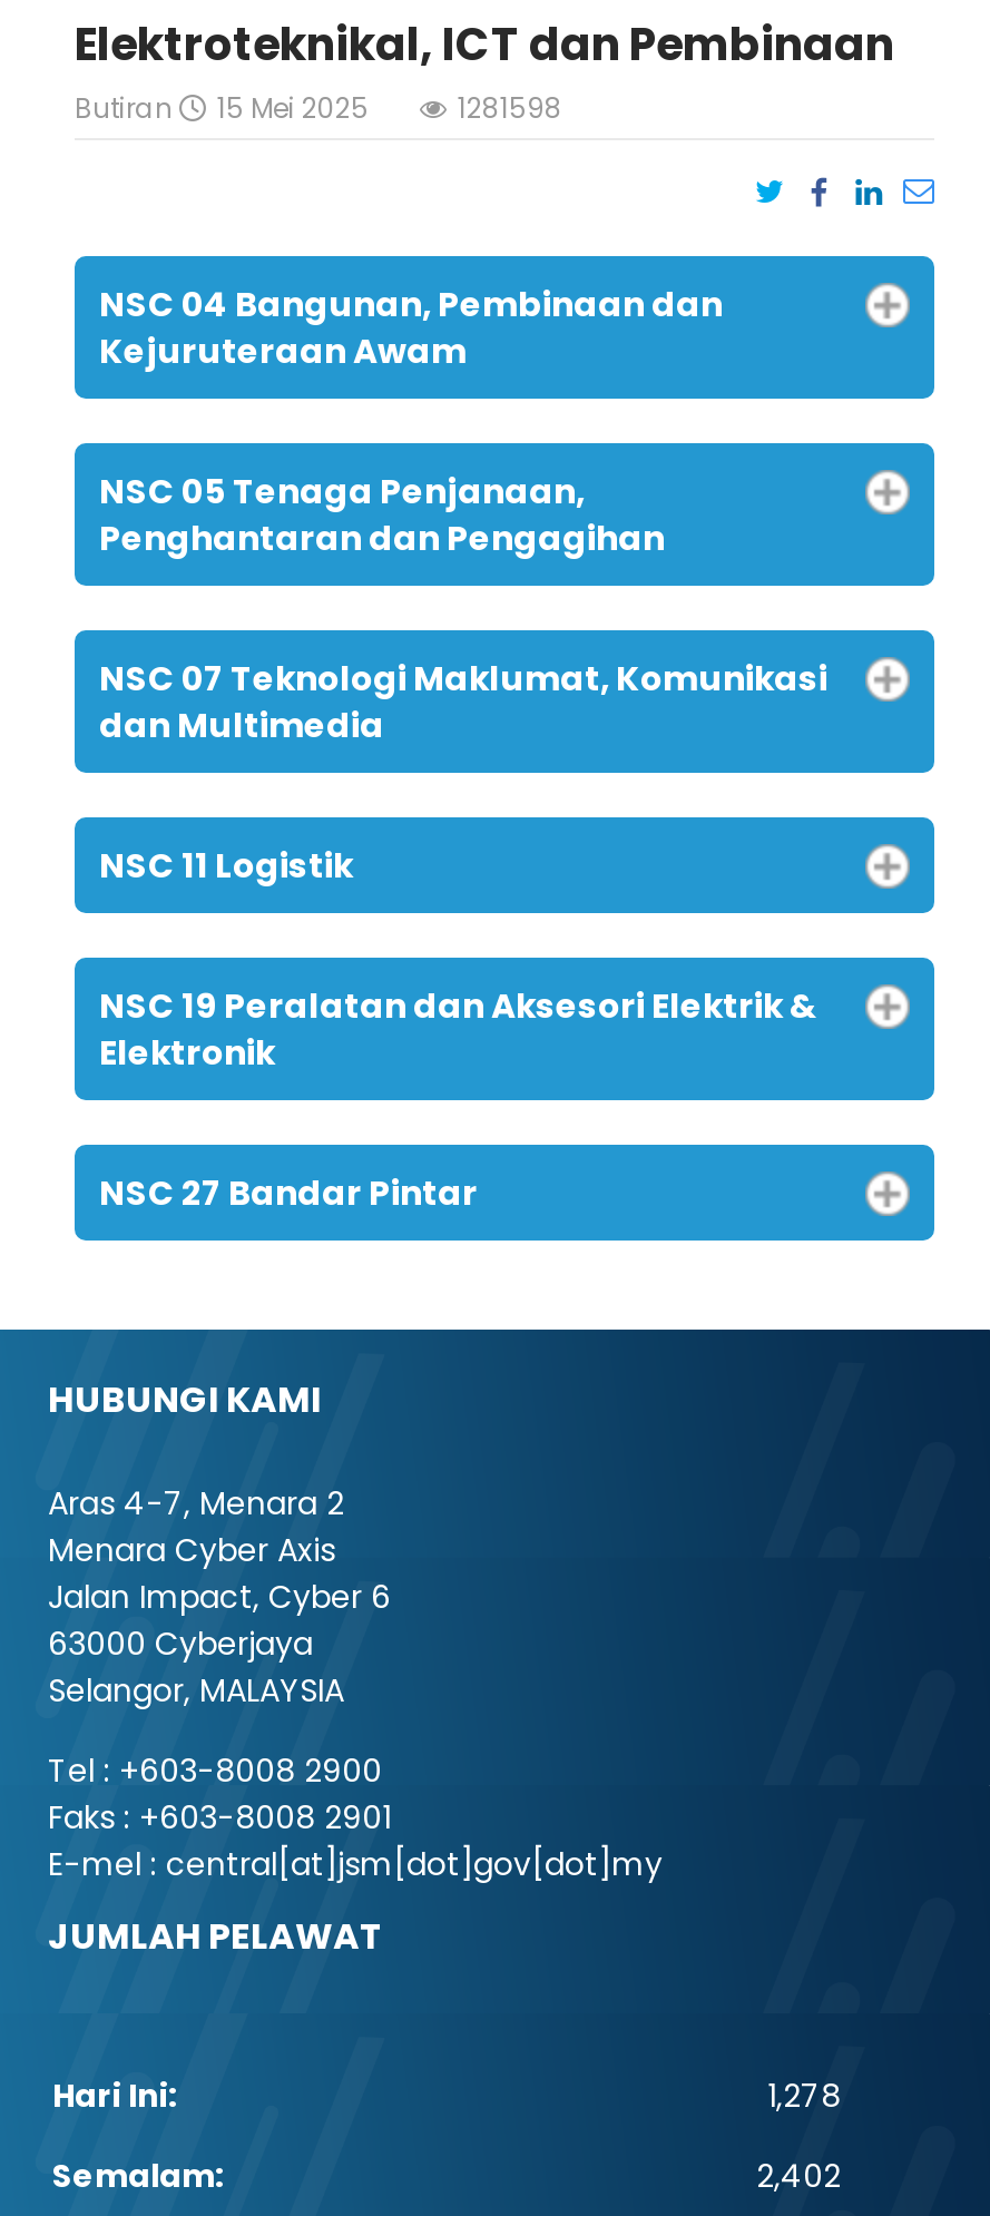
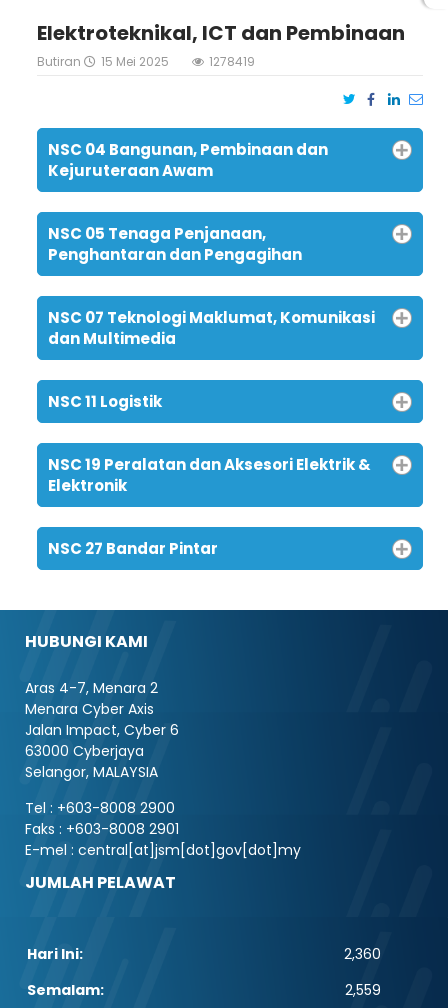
- 1281598
+ 1278419

- 1,278
+ 2,360

- 2,402
+ 2,559
